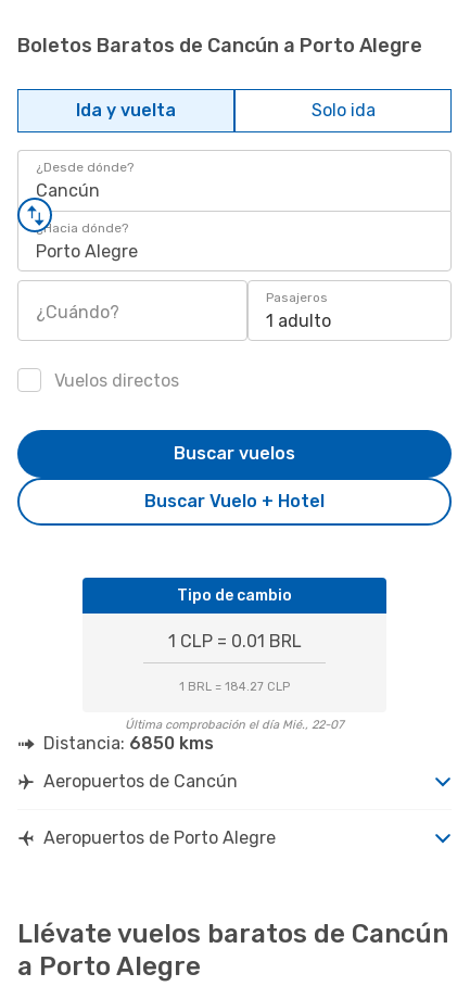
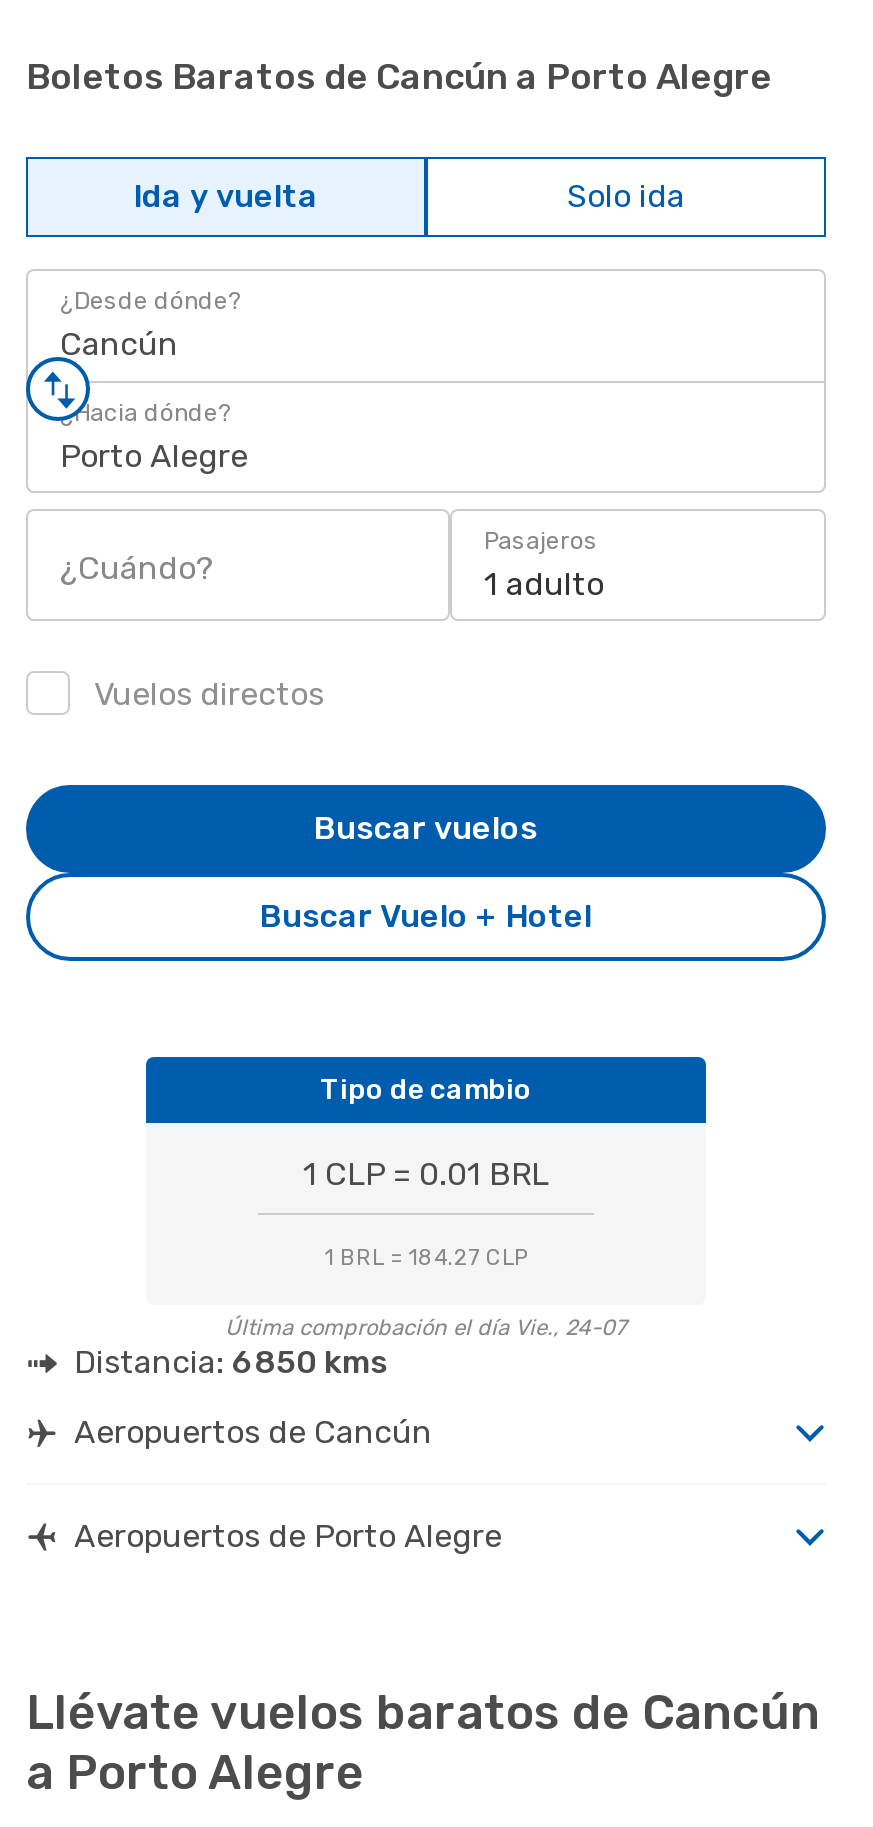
- Última comprobación el día Mié., 22-07
+ Última comprobación el día Vie., 24-07
